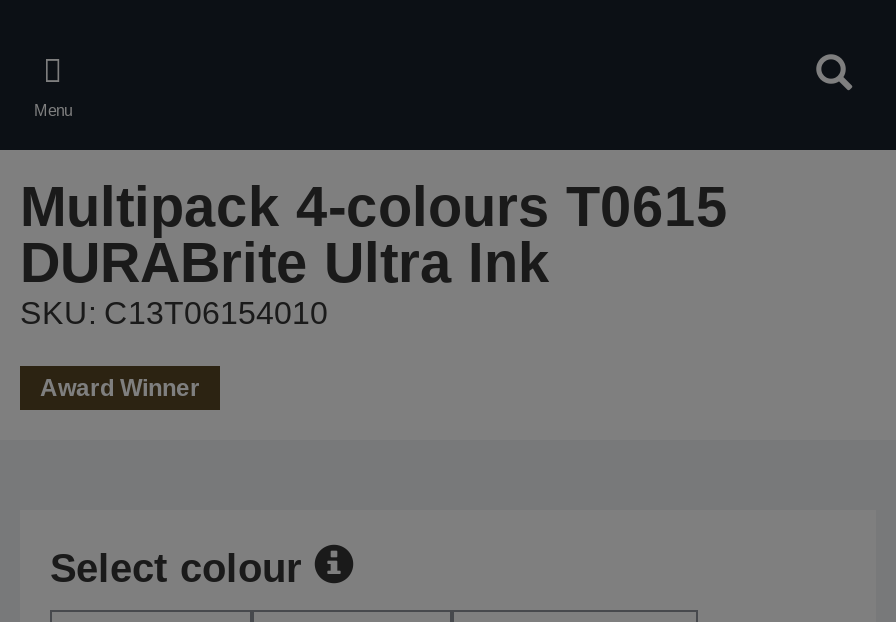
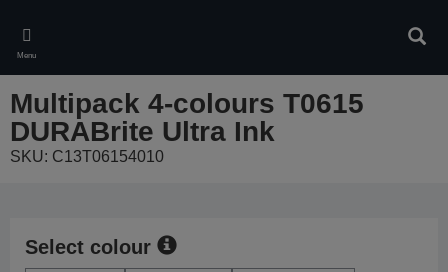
- Award Winner
